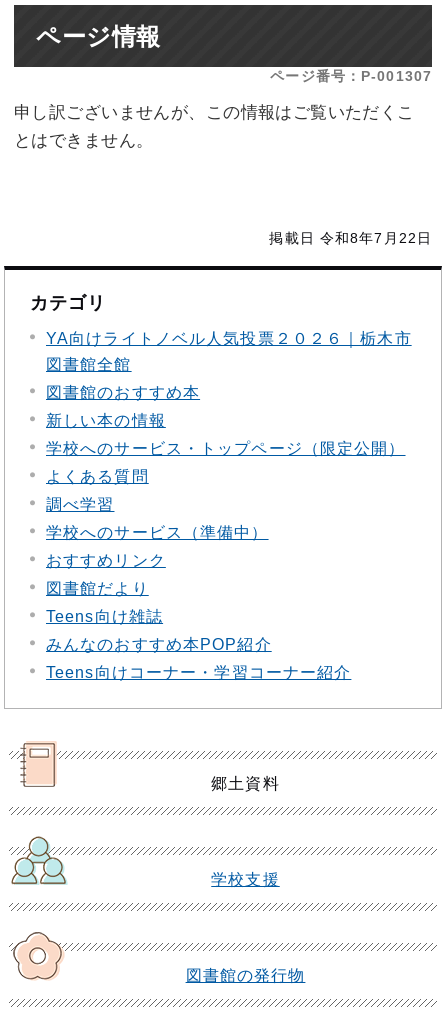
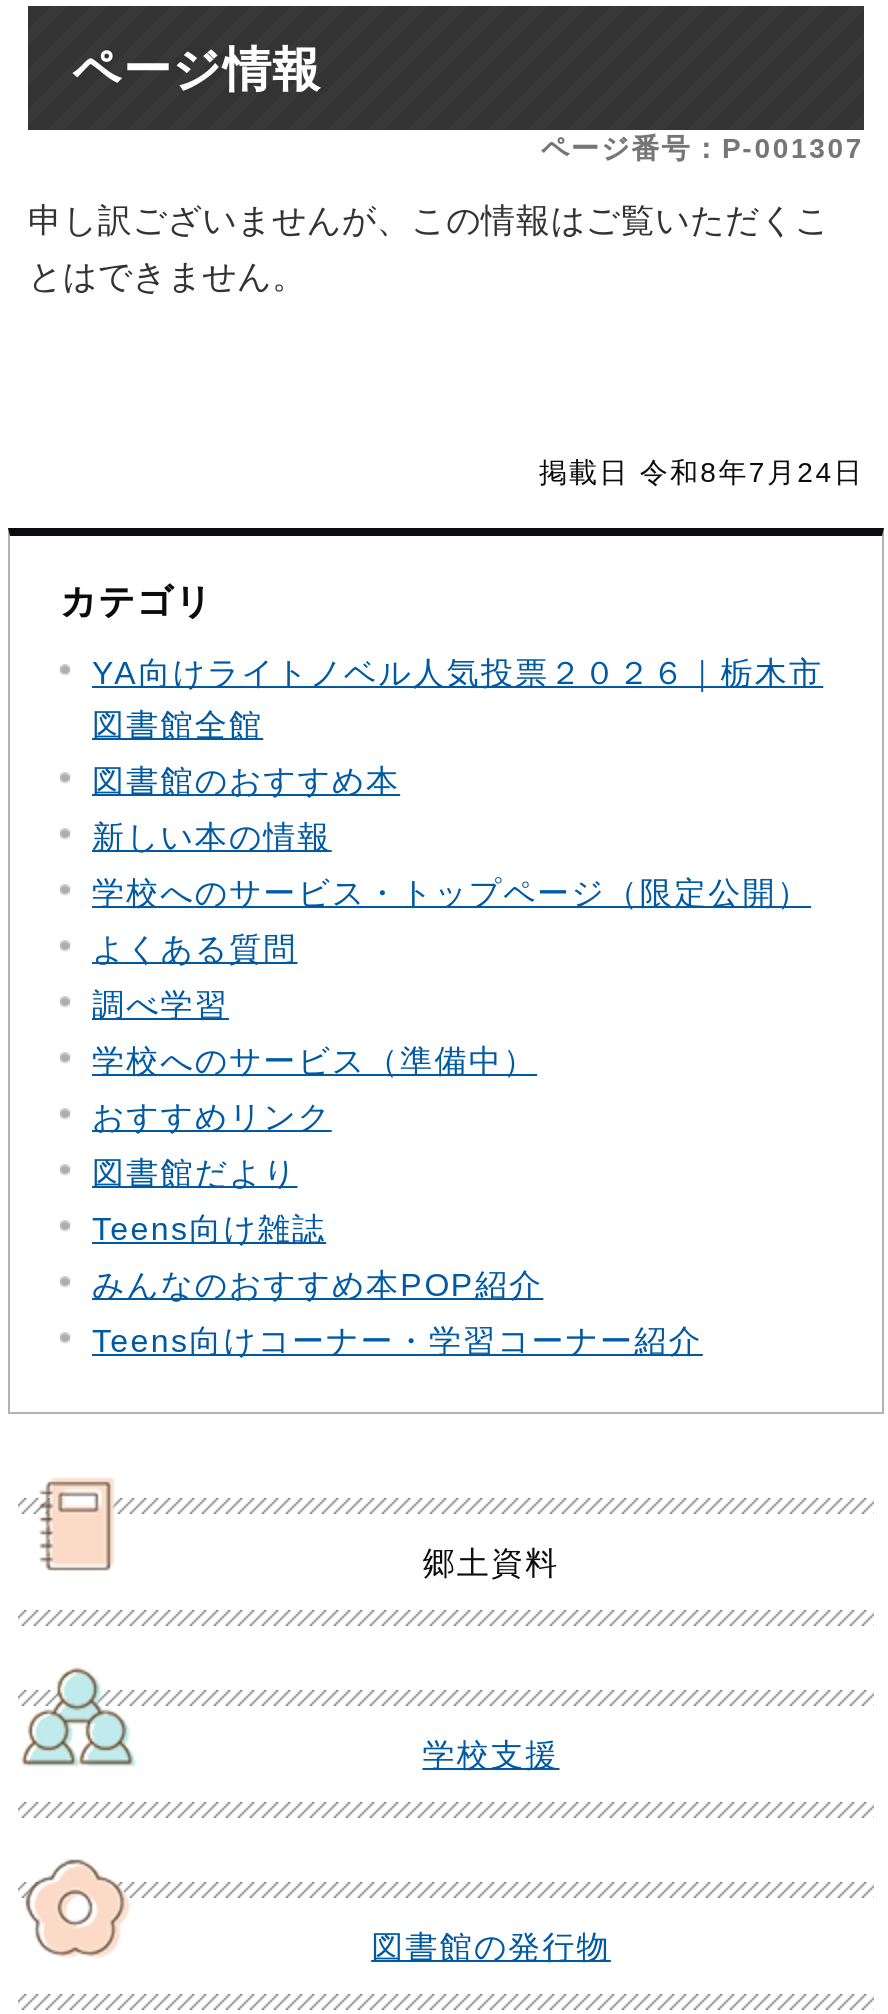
- 掲載日 令和8年7月22日
+ 掲載日 令和8年7月24日
